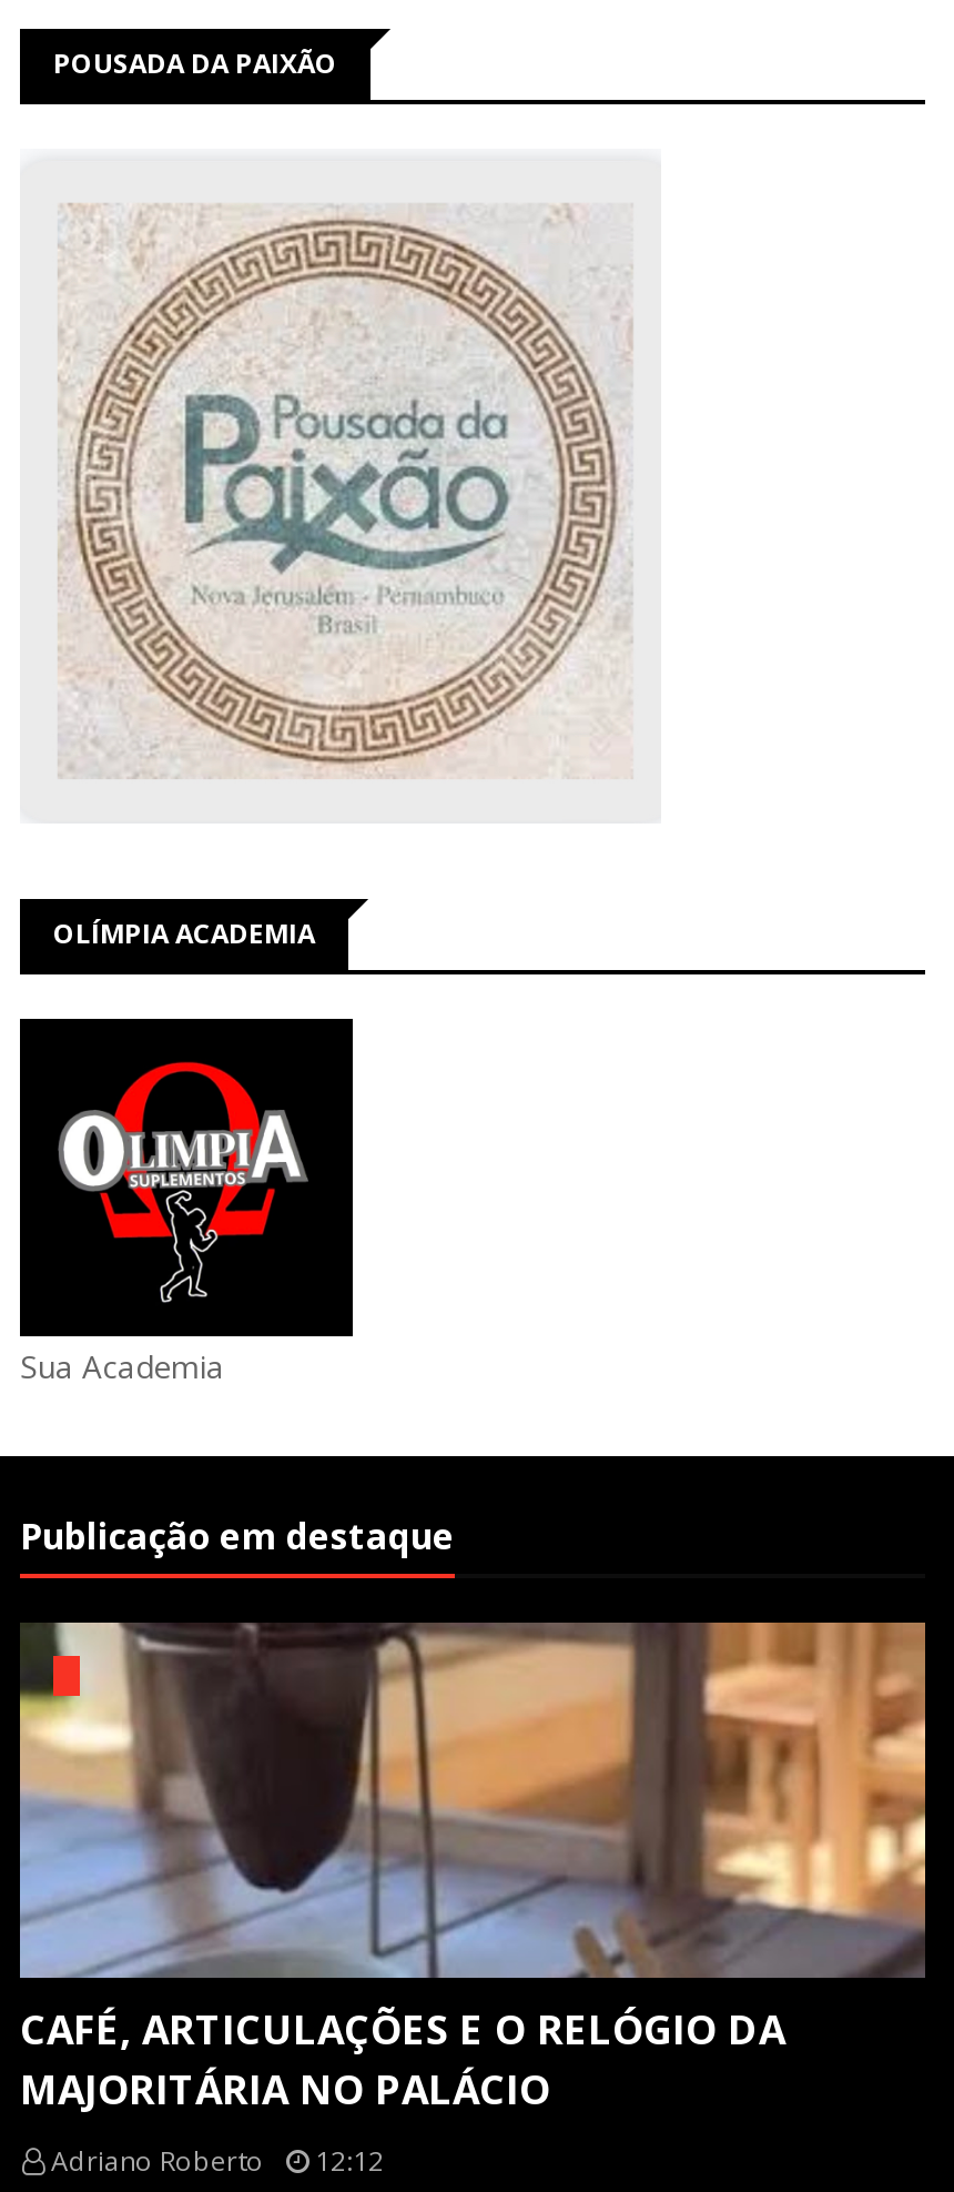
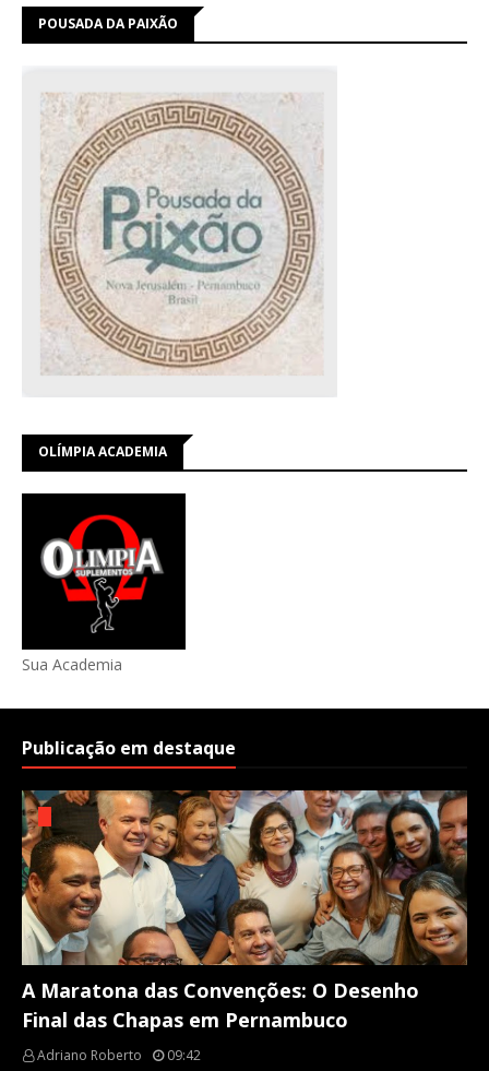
- [image]
- CAFÉ, ARTICULAÇÕES E O RELÓGIO DA
- MAJORITÁRIA NO PALÁCIO
+ [image]
+ A Maratona das Convenções: O Desenho
+ Final das Chapas em Pernambuco

- Adriano Roberto 12:12
+ Adriano Roberto 09:42
